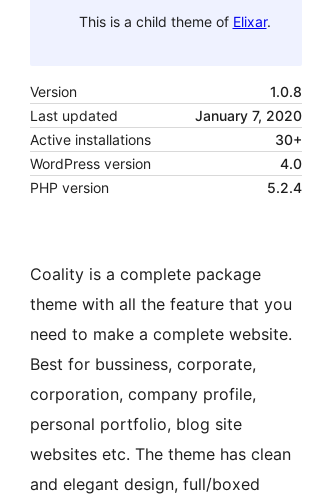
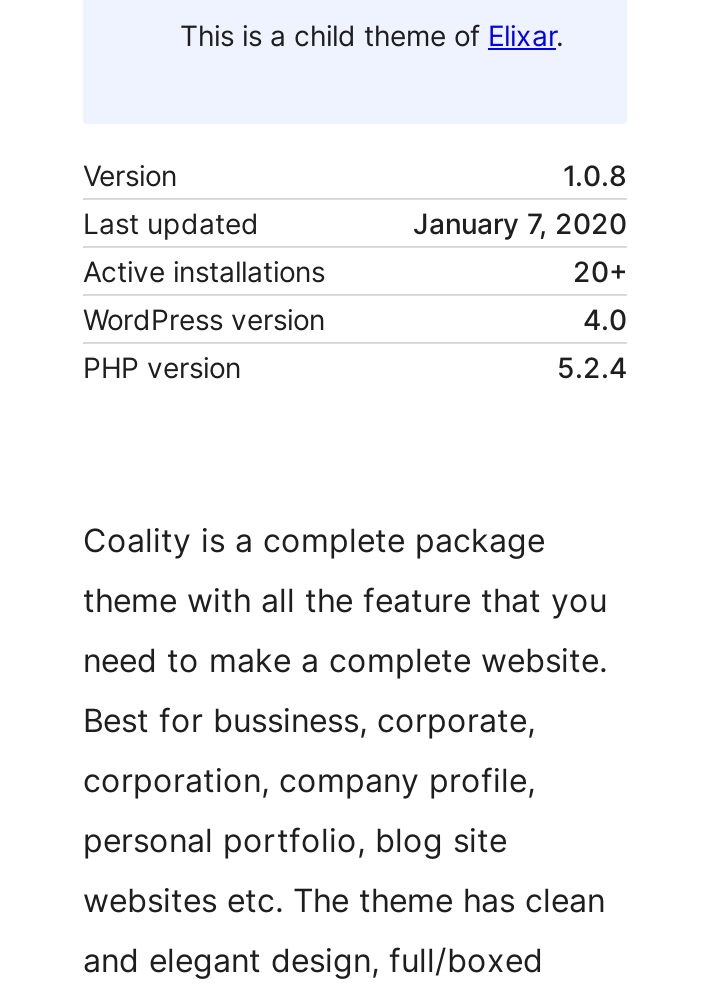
- 30+
+ 20+
